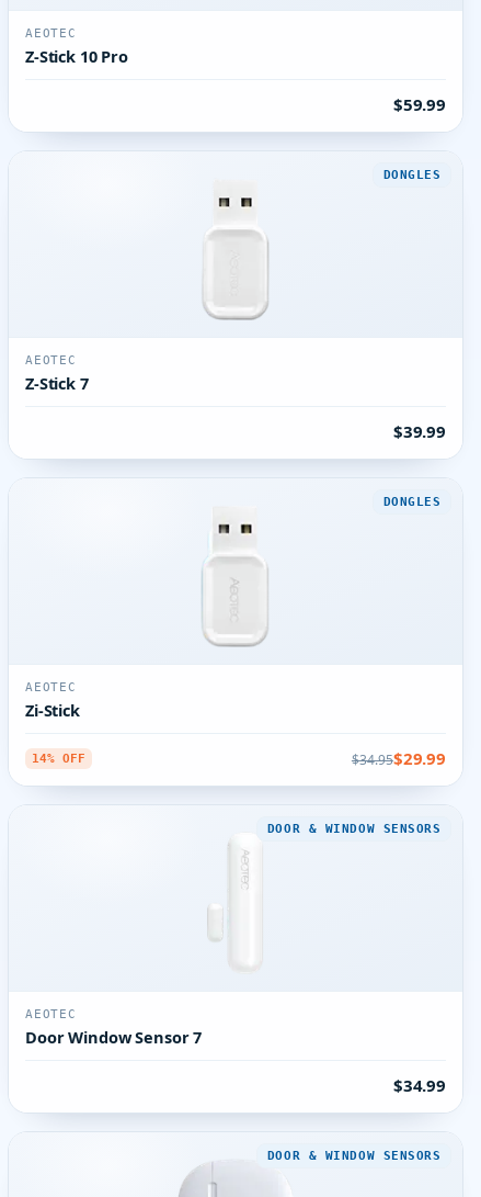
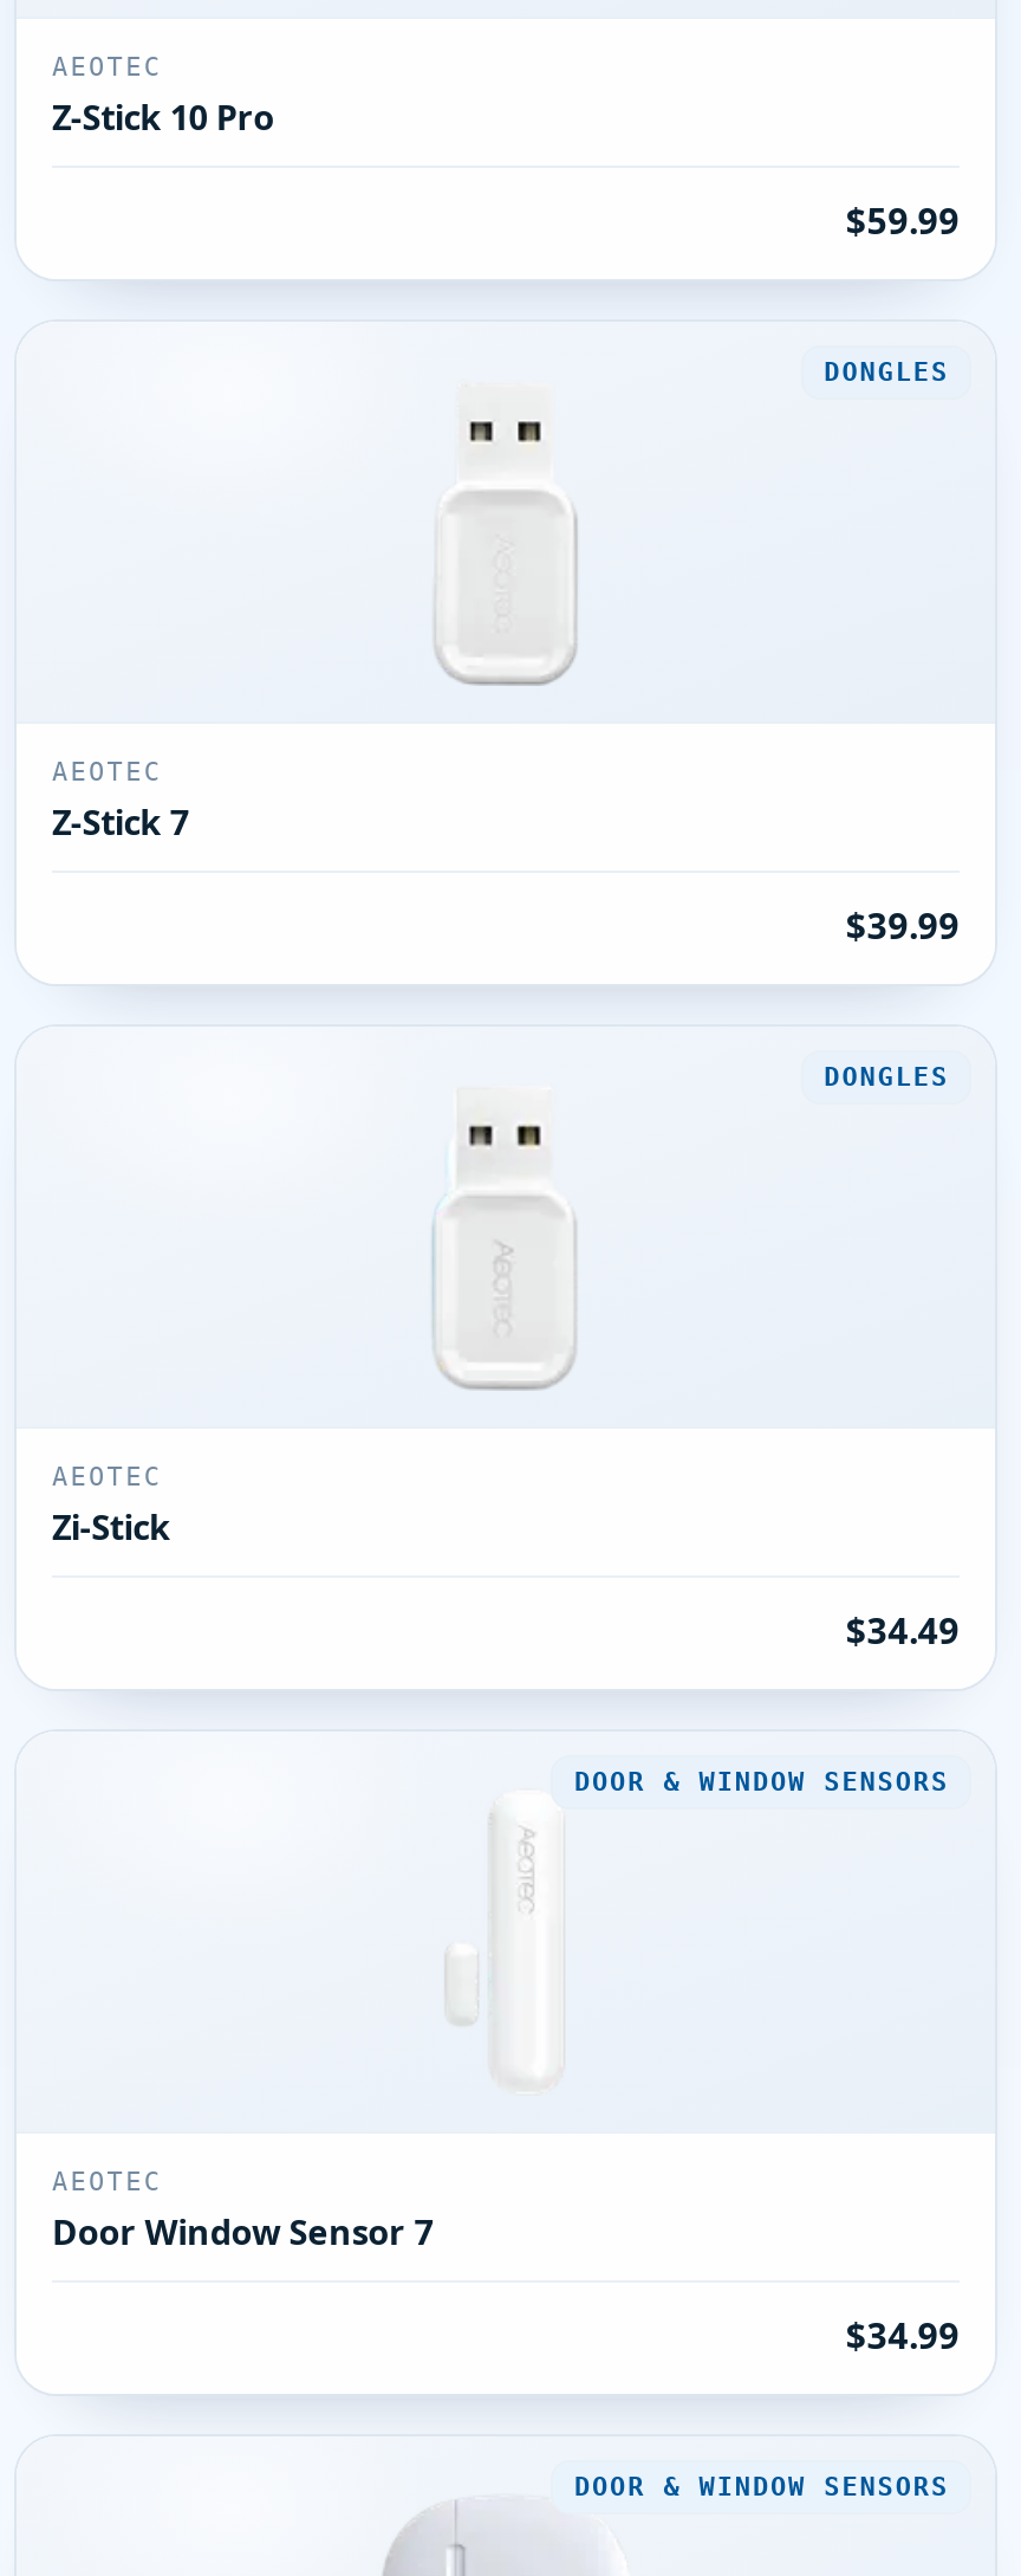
- 14% OFF
- $34.95$29.99
+ $34.49
